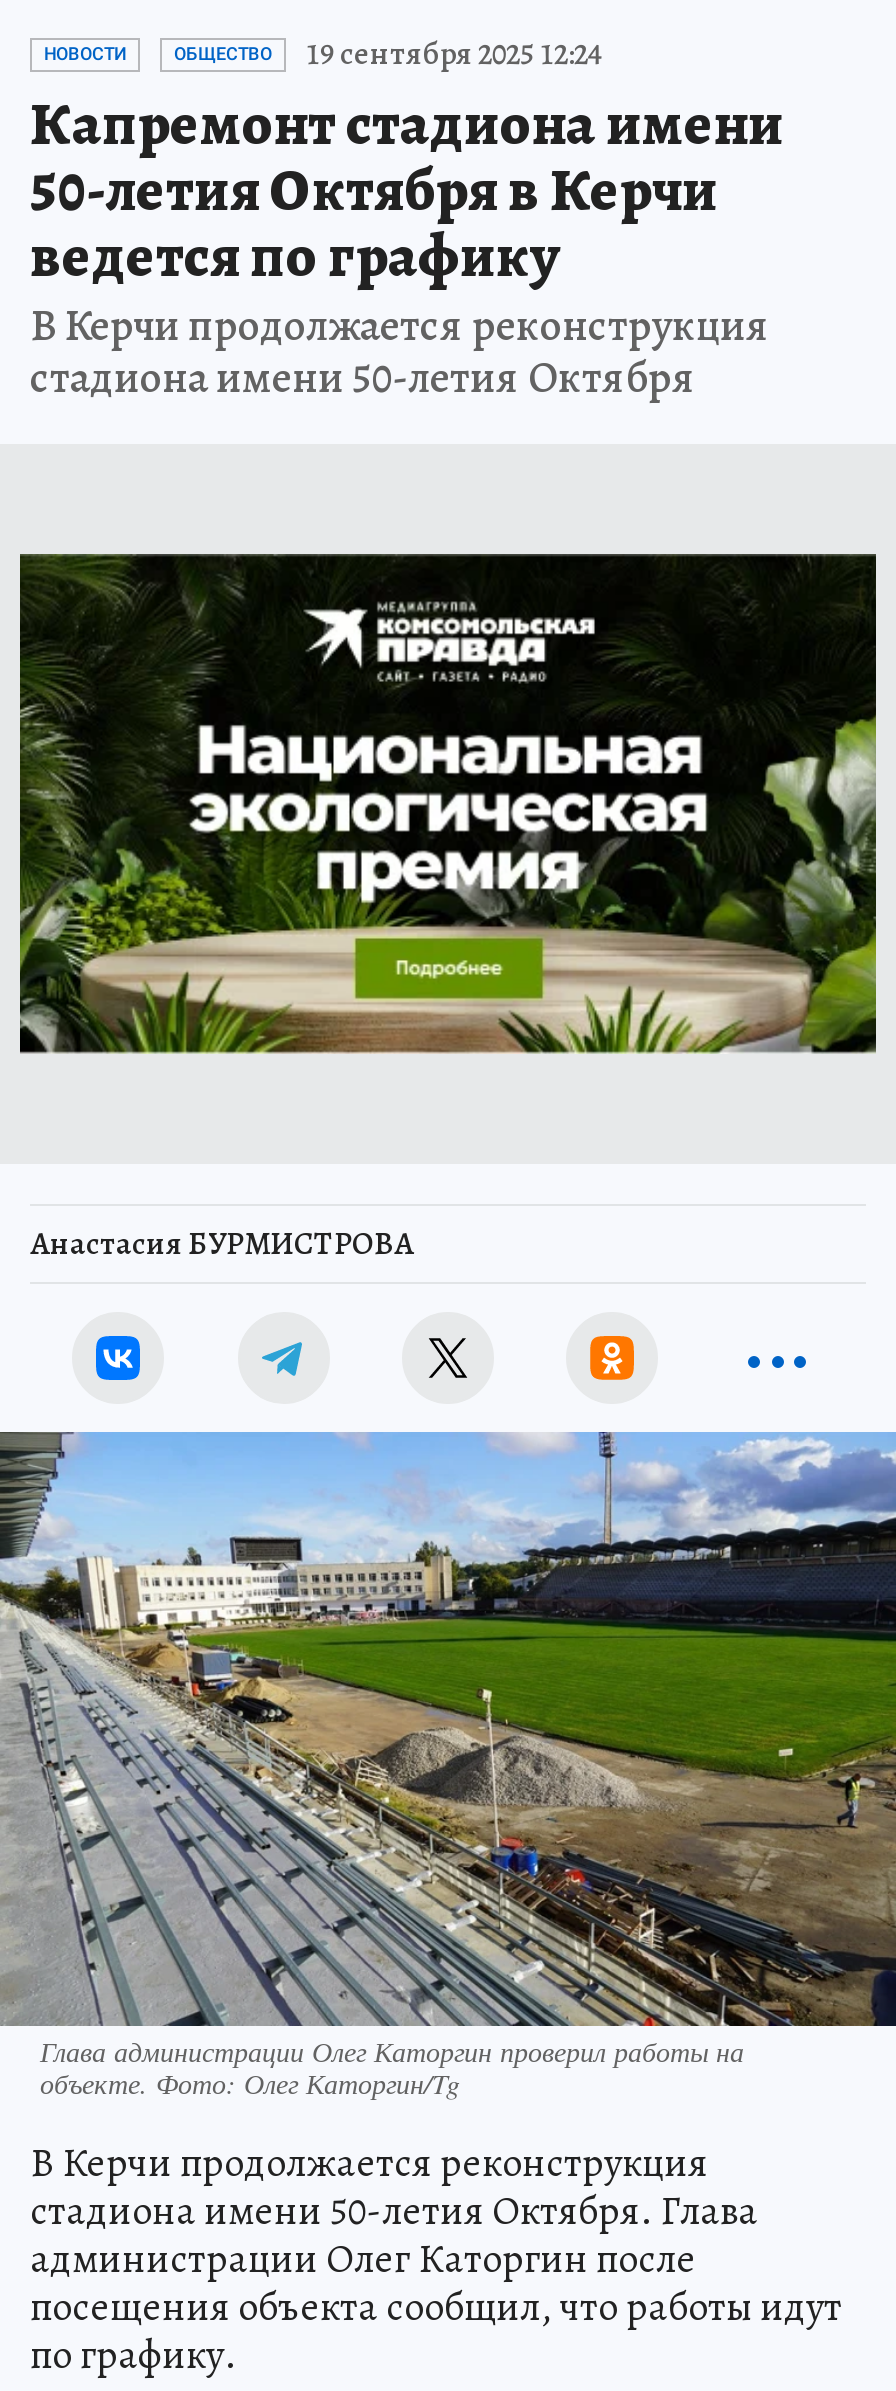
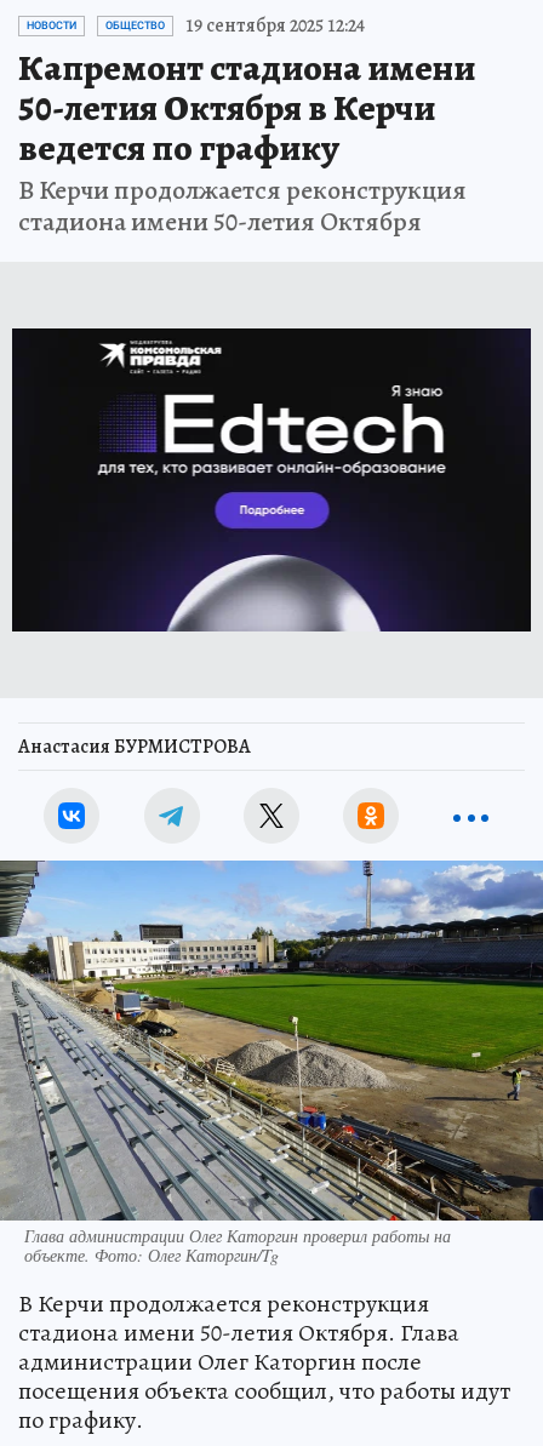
- [image]
+ [image]
